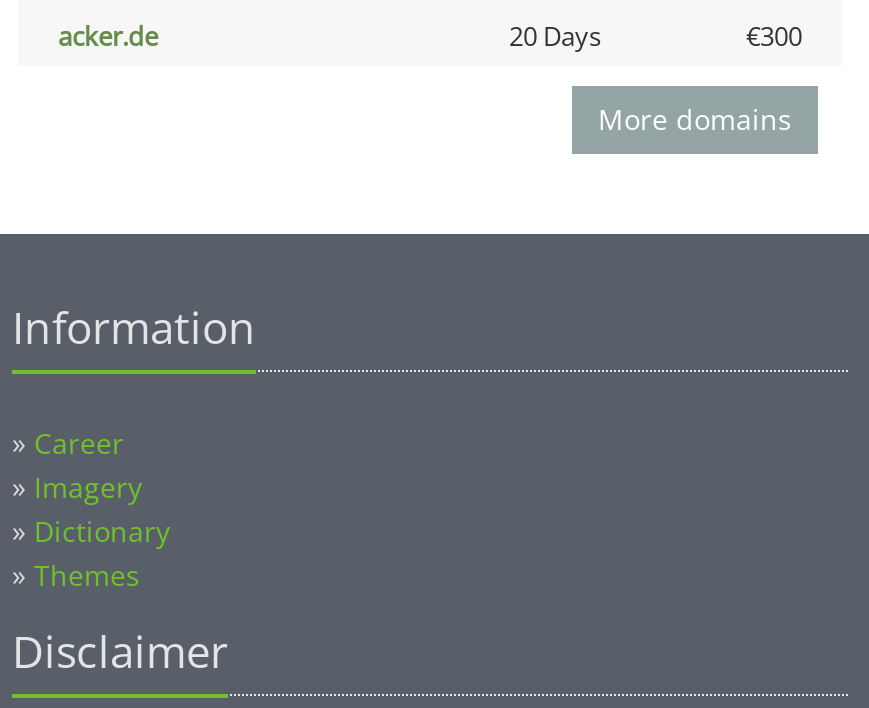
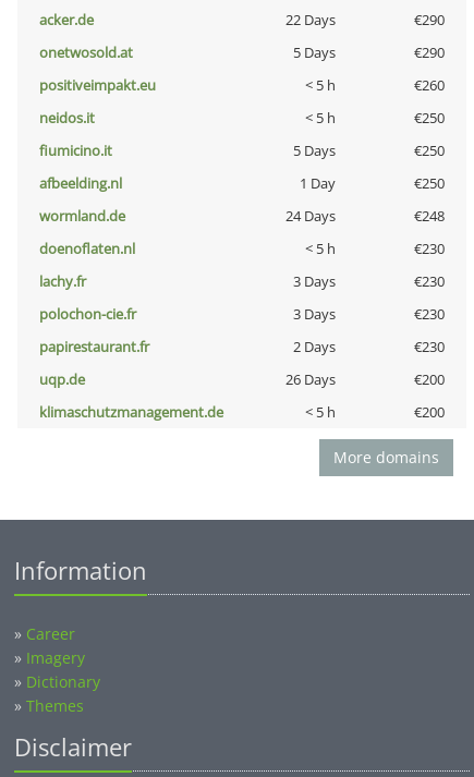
- 20 Days
- €300
+ 22 Days
+ €290
+ onetwosold.at
+ 5 Days
+ €290
+ positiveimpakt.eu
+ < 5 h
+ €260
+ neidos.it
+ < 5 h
+ €250
+ fiumicino.it
+ 5 Days
+ €250
+ afbeelding.nl
+ 1 Day
+ €250
+ wormland.de
+ 24 Days
+ €248
+ doenoflaten.nl
+ < 5 h
+ €230
+ lachy.fr
+ 3 Days
+ €230
+ polochon-cie.fr
+ 3 Days
+ €230
+ papirestaurant.fr
+ 2 Days
+ €230
+ uqp.de
+ 26 Days
+ €200
+ klimaschutzmanagement.de
+ < 5 h
+ €200
